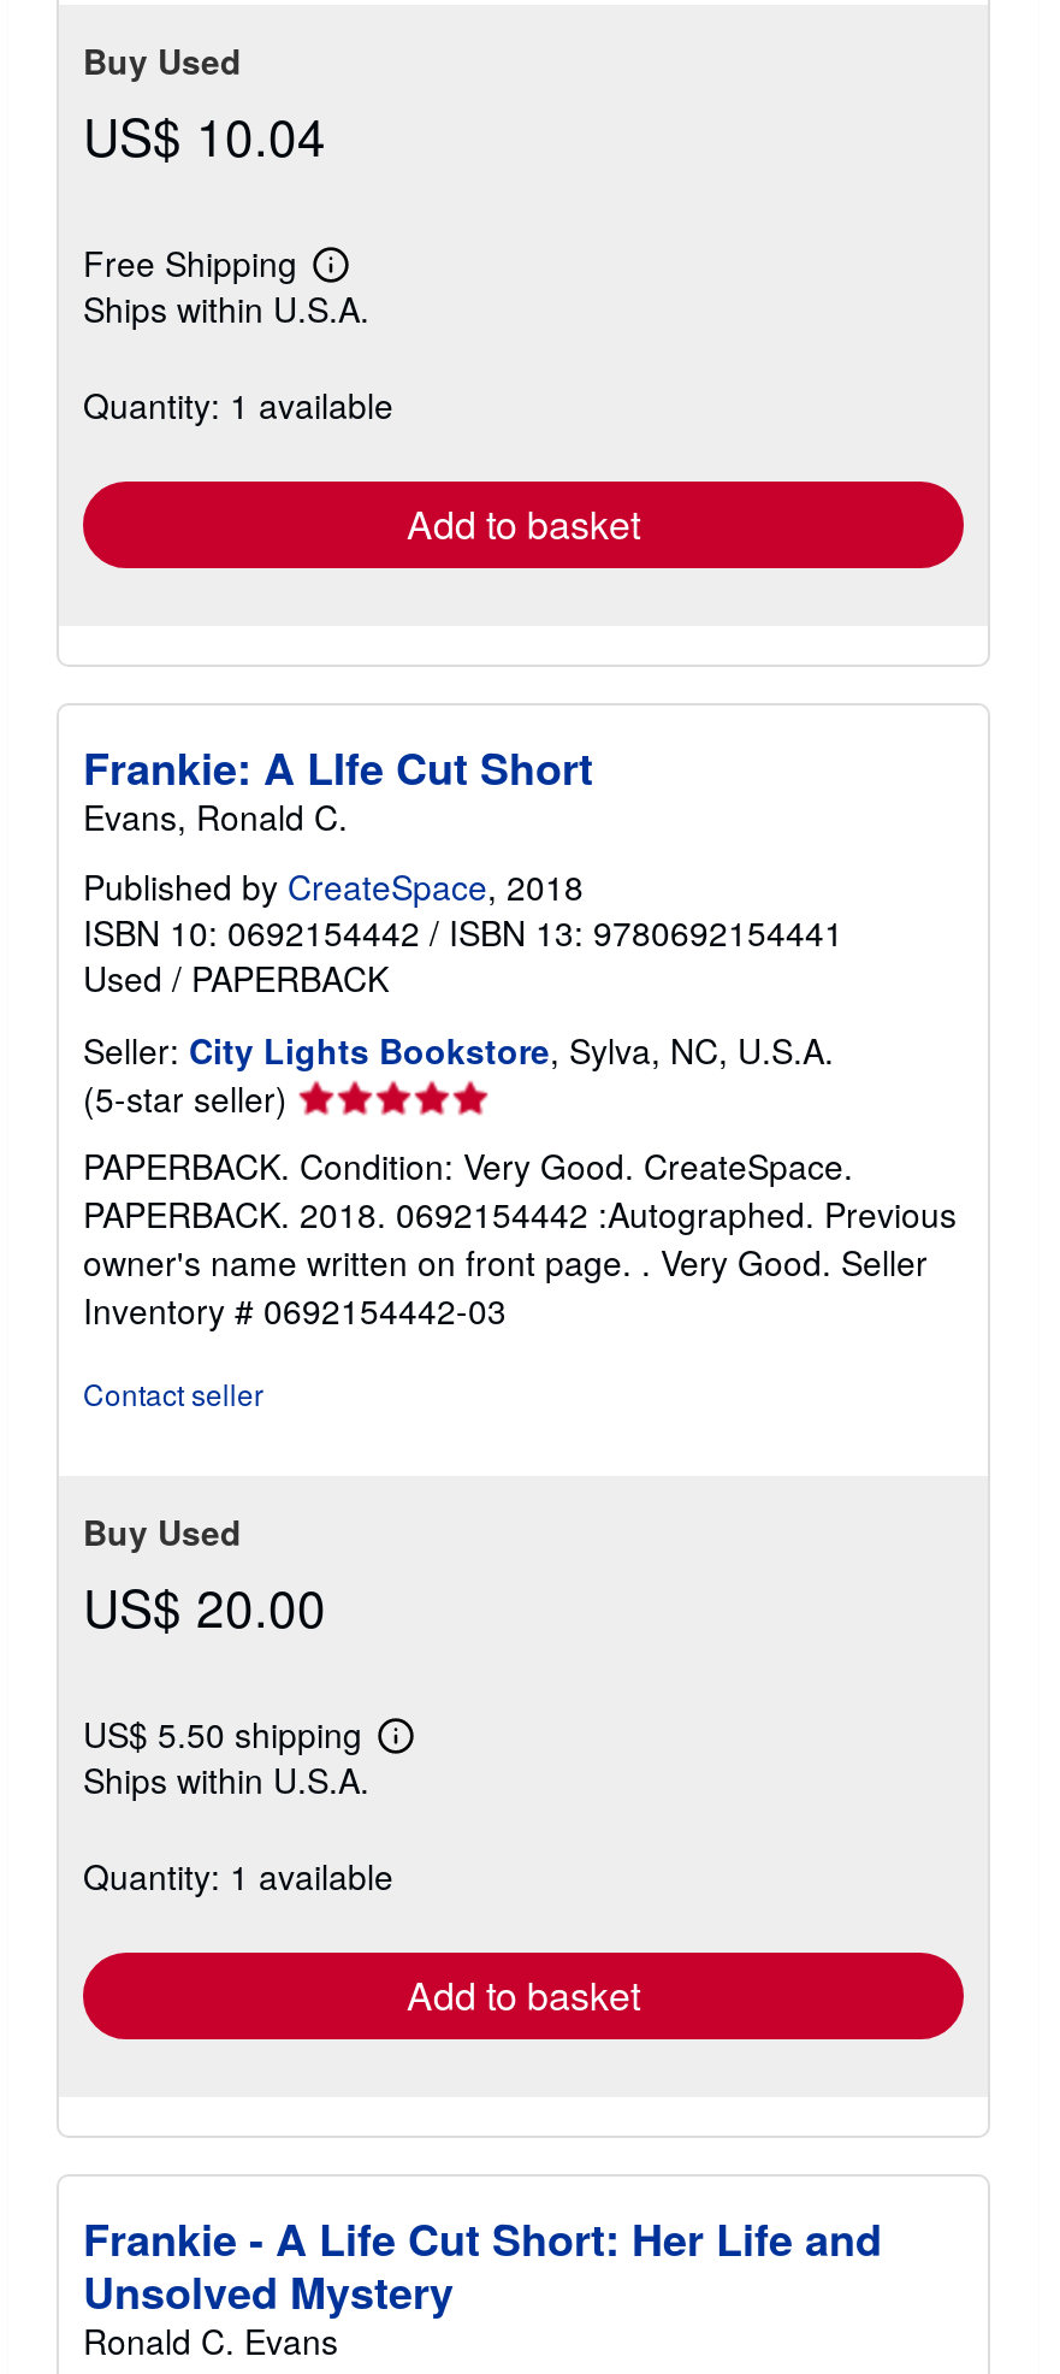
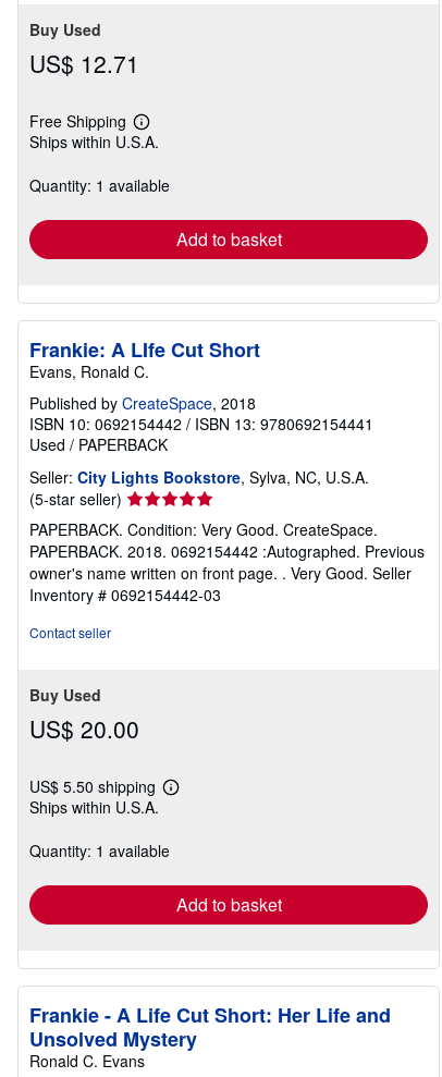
- US$ 10.04
+ US$ 12.71
